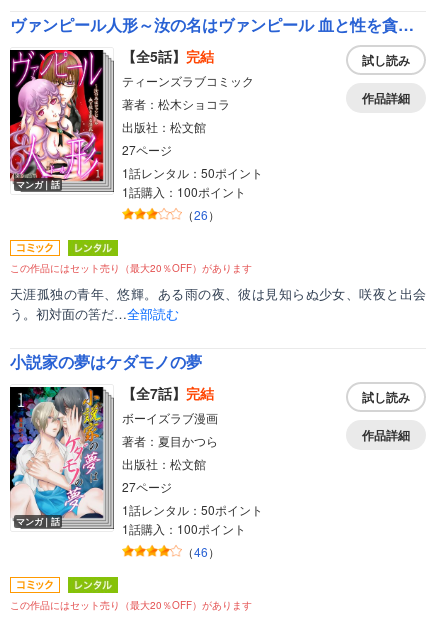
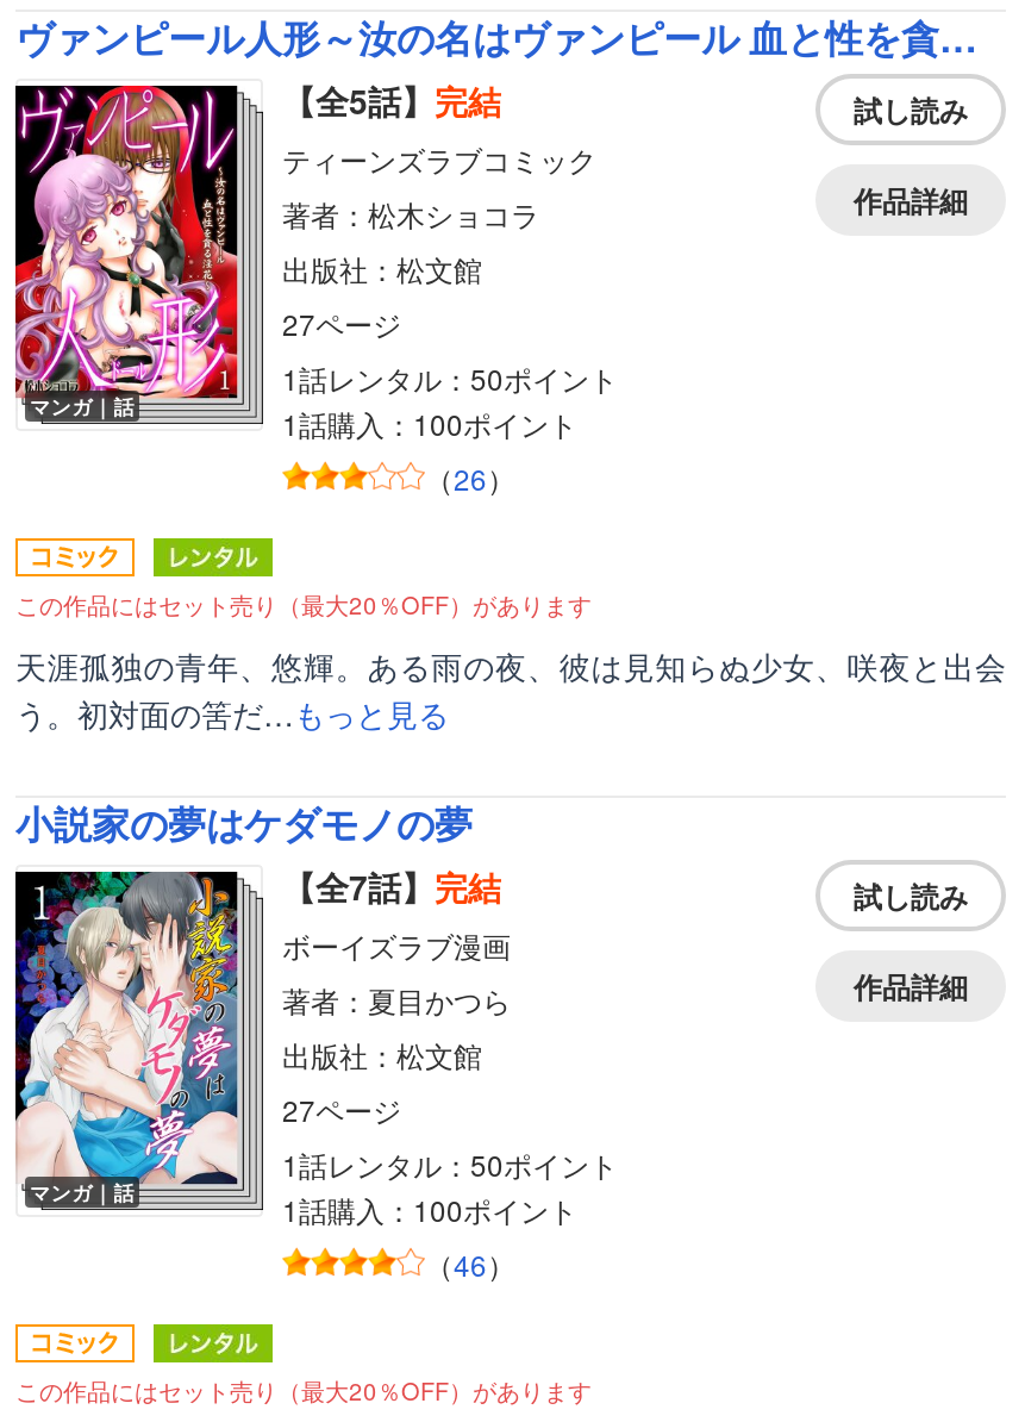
- う。初対面の筈だ…全部読む
+ う。初対面の筈だ…もっと見る
